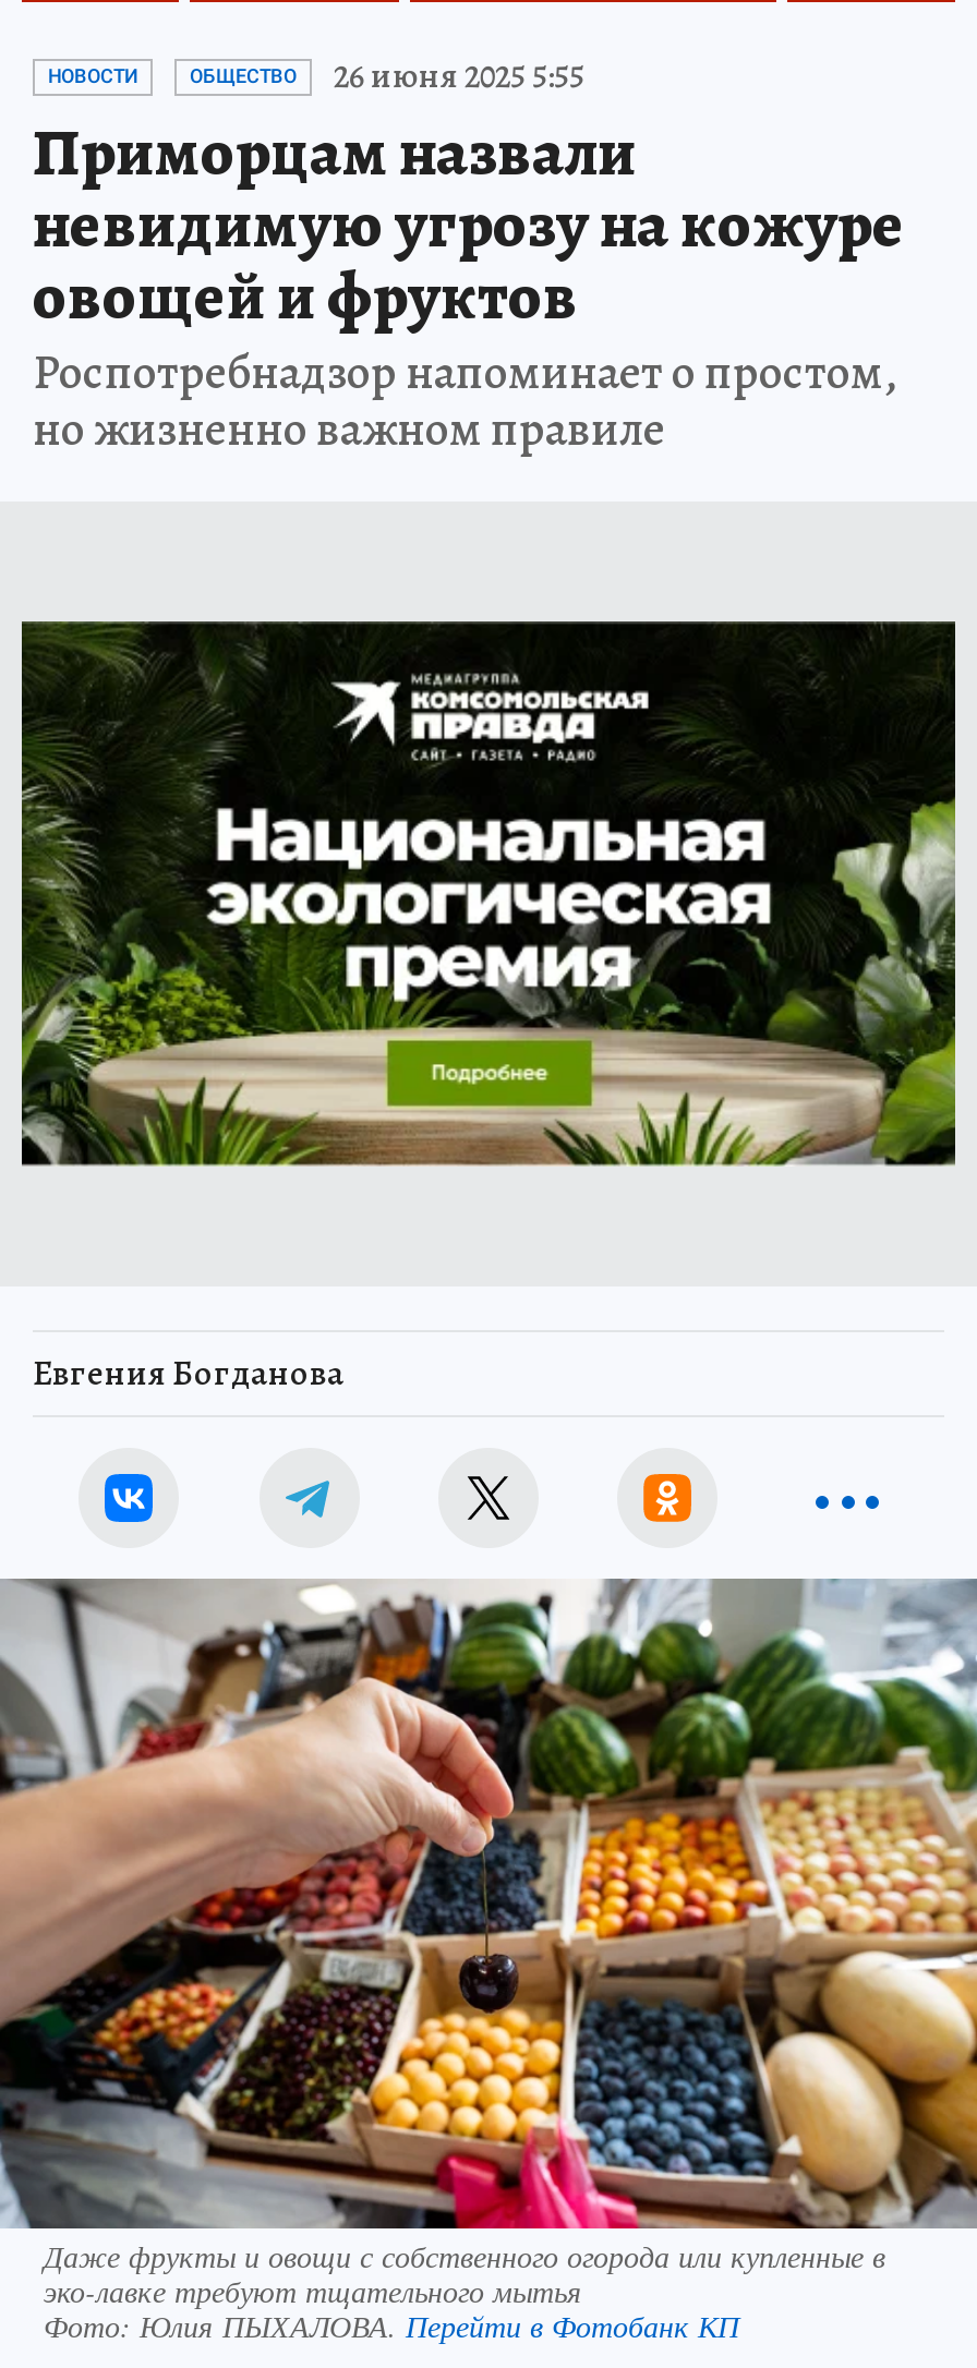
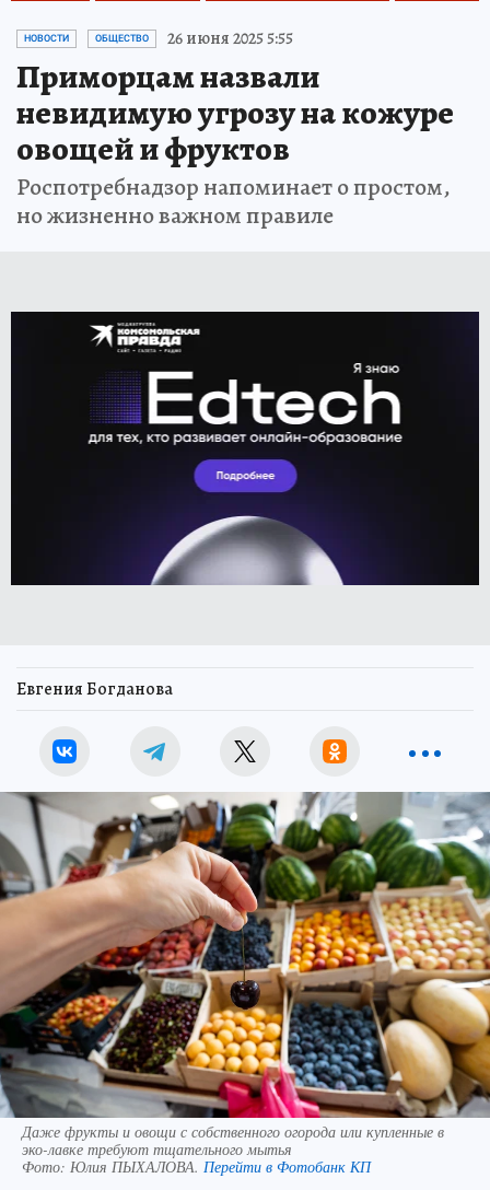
- [image]
+ [image]
